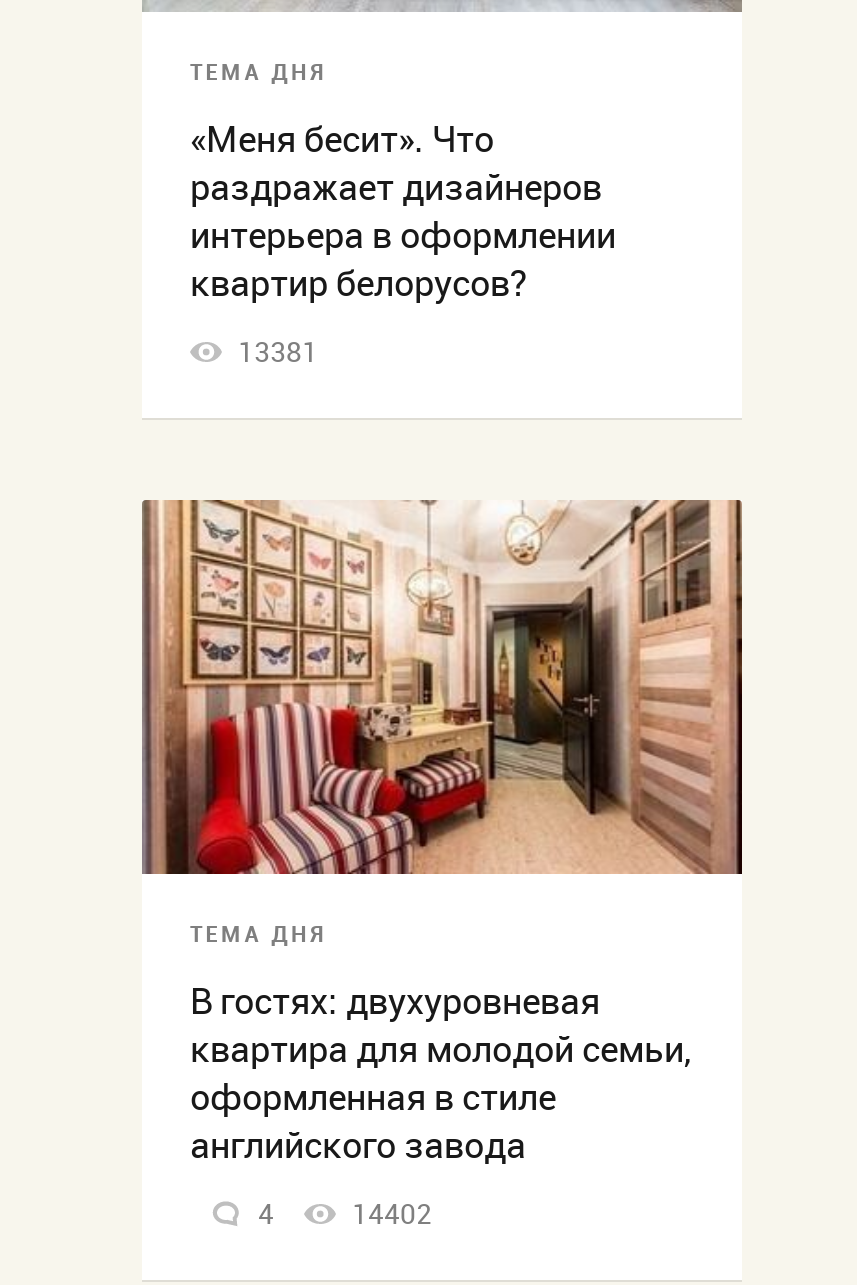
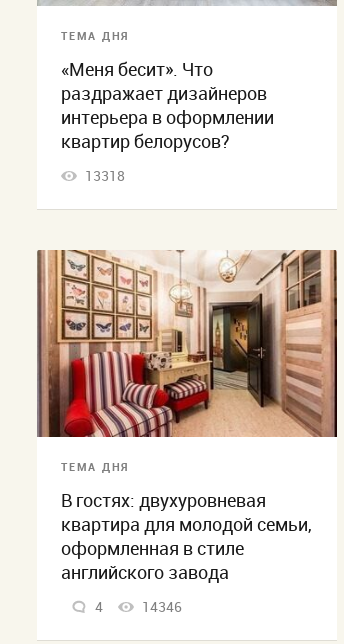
- 13381
+ 13318

- 14402
+ 14346
